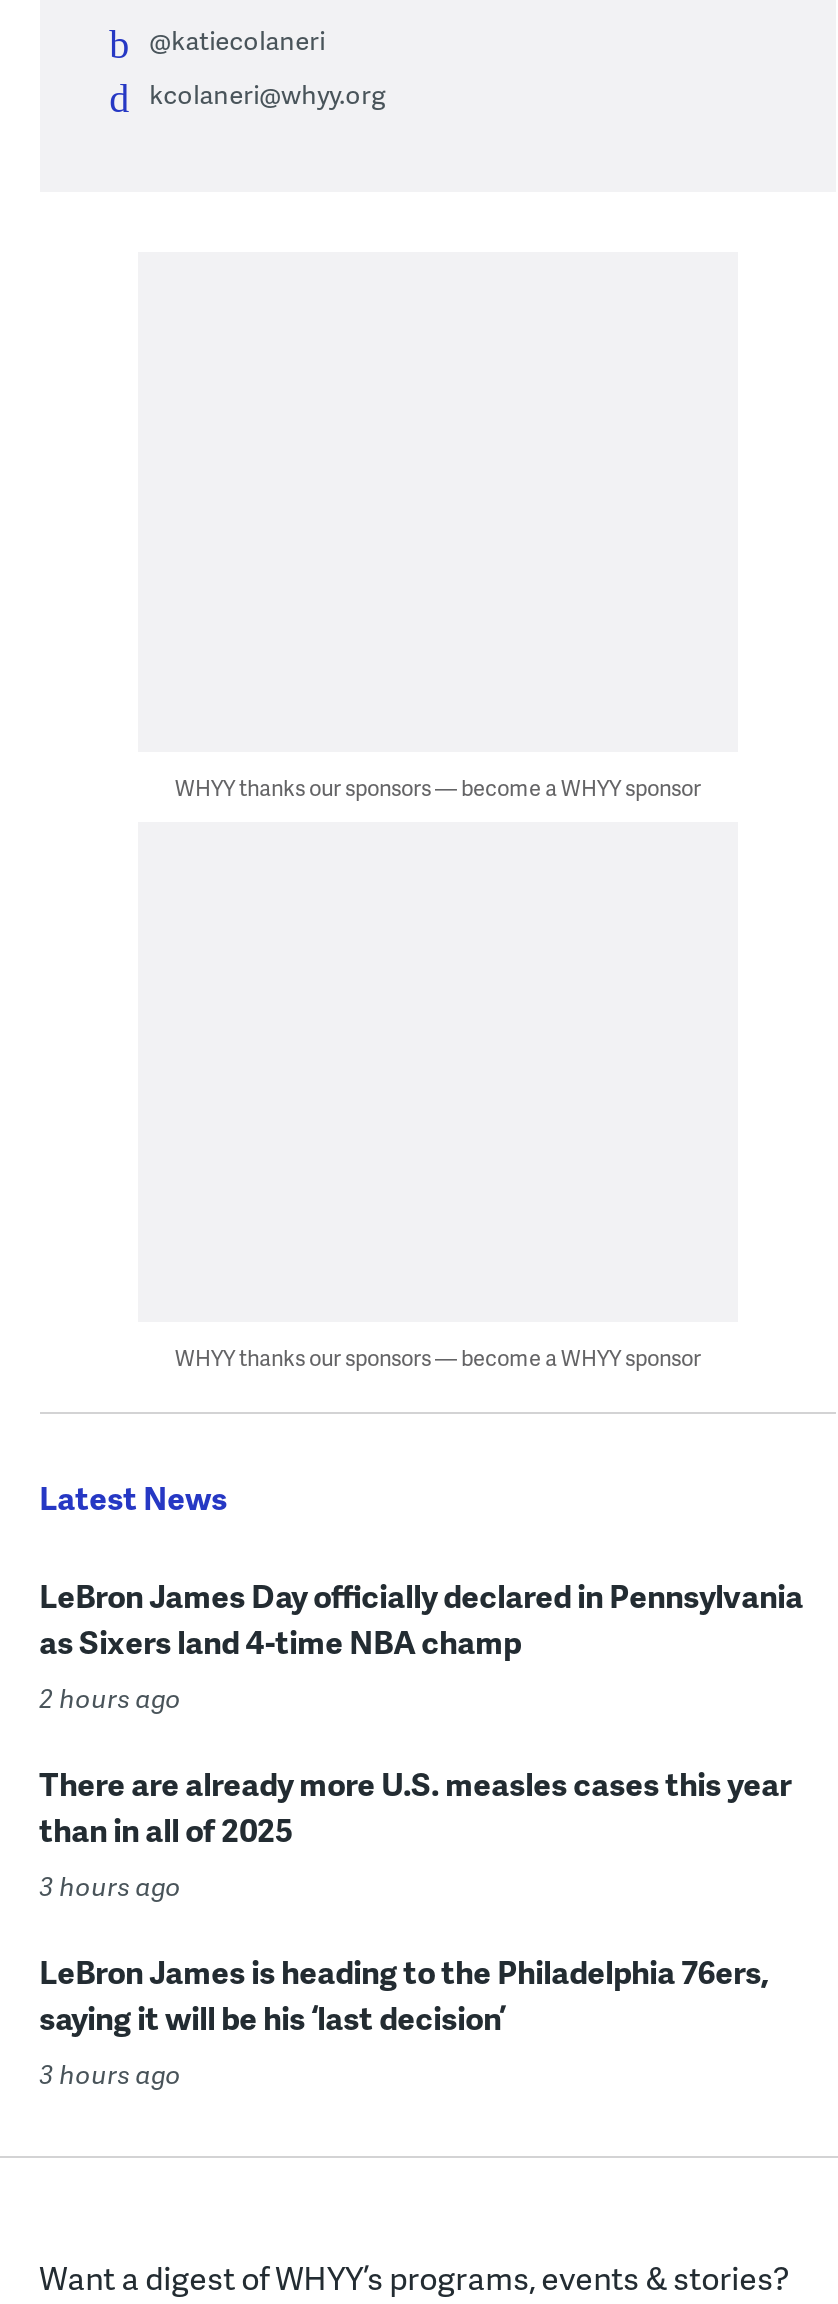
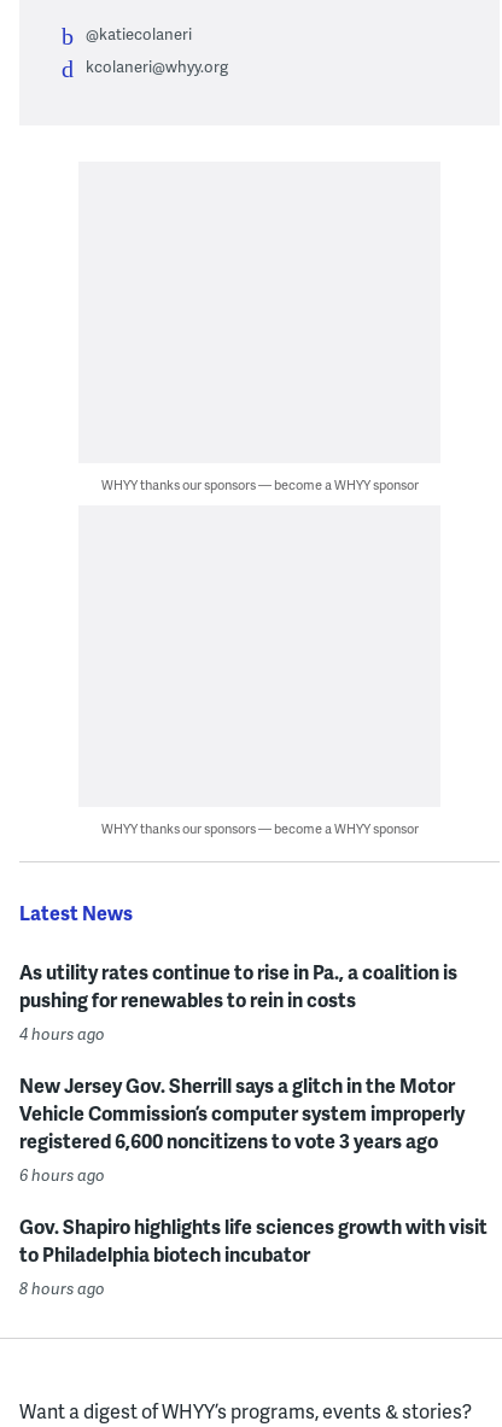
- LeBron James Day officially declared in Pennsylvania
- as Sixers land 4-time NBA champ
- 2 hours ago
+ As utility rates continue to rise in Pa., a coalition is
+ pushing for renewables to rein in costs
+ 4 hours ago

- There are already more U.S. measles cases this year
- than in all of 2025
- 3 hours ago
+ New Jersey Gov. Sherrill says a glitch in the Motor
+ Vehicle Commission’s computer system improperly
+ registered 6,600 noncitizens to vote 3 years ago
+ 6 hours ago

- LeBron James is heading to the Philadelphia 76ers,
- saying it will be his ‘last decision’
- 3 hours ago
+ Gov. Shapiro highlights life sciences growth with visit
+ to Philadelphia biotech incubator
+ 8 hours ago
